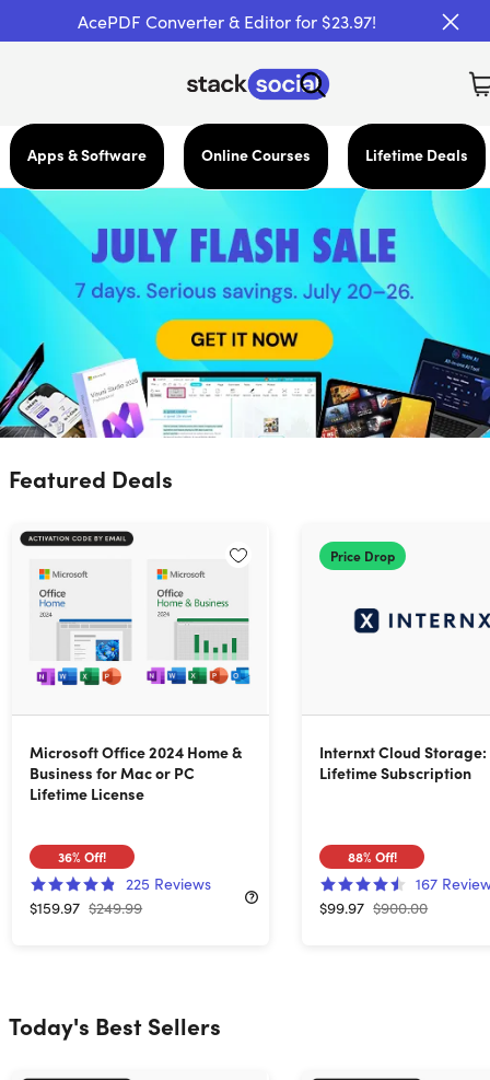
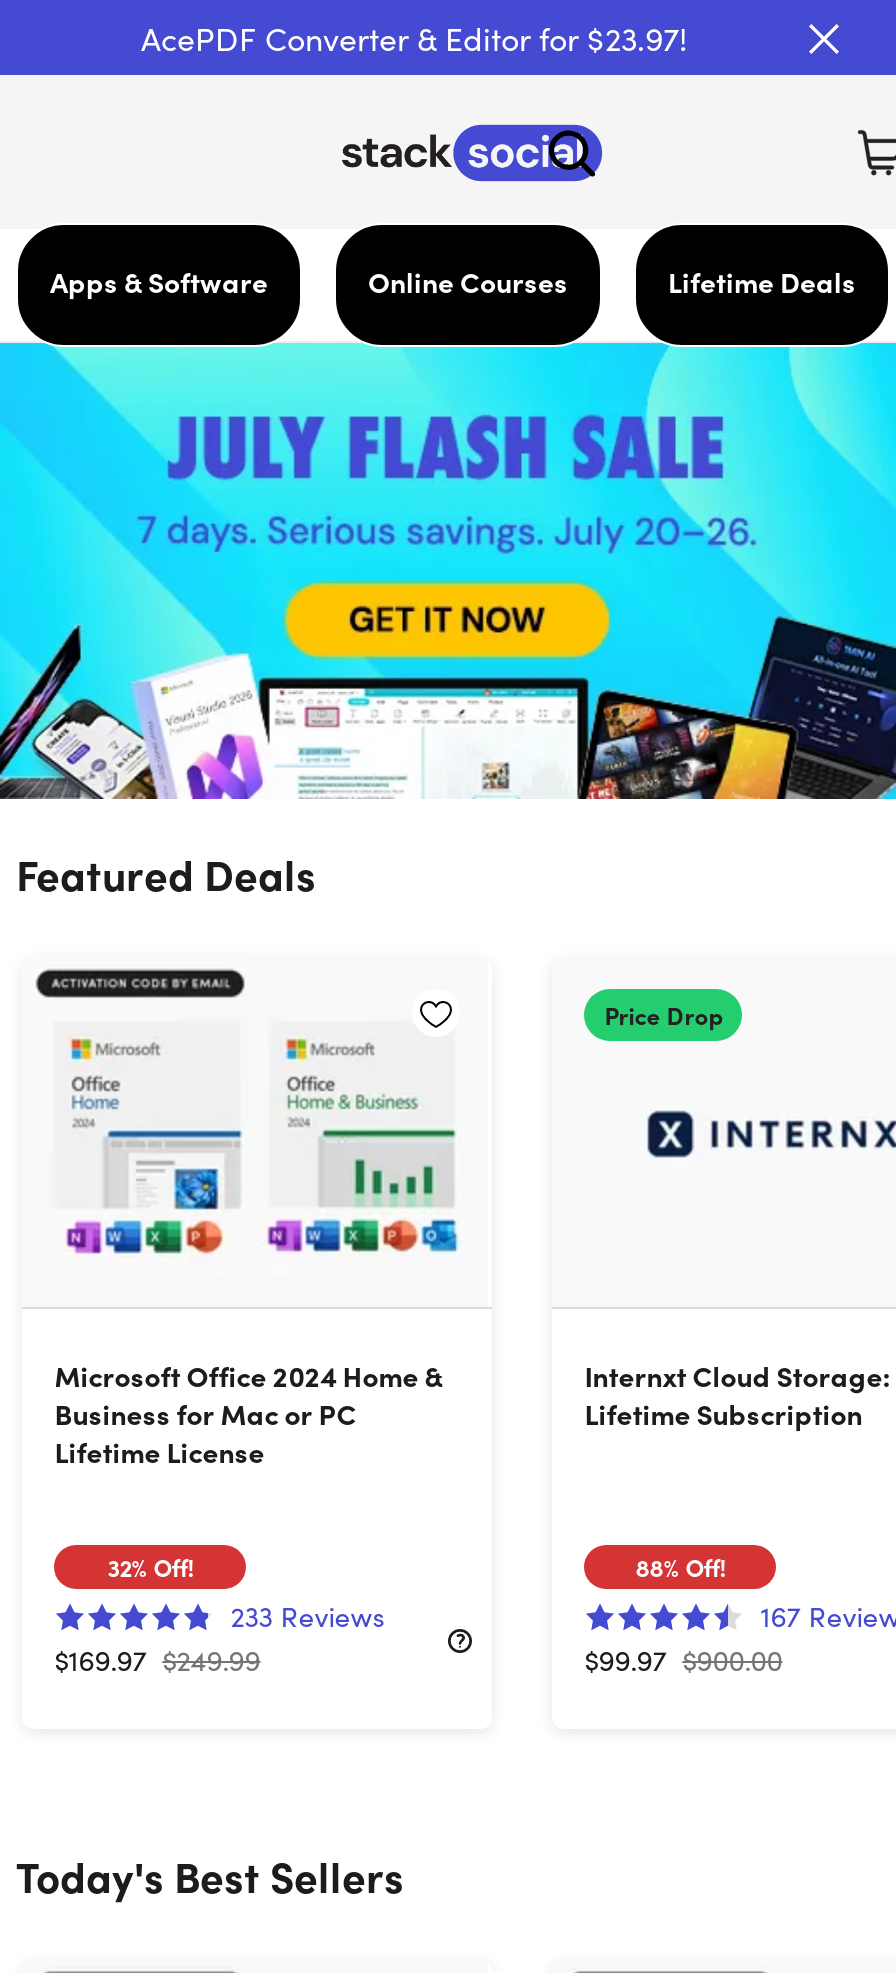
- 36% Off!
+ 32% Off!

- 225 Reviews
+ 233 Reviews

- $159.97 $249.99
+ $169.97 $249.99
